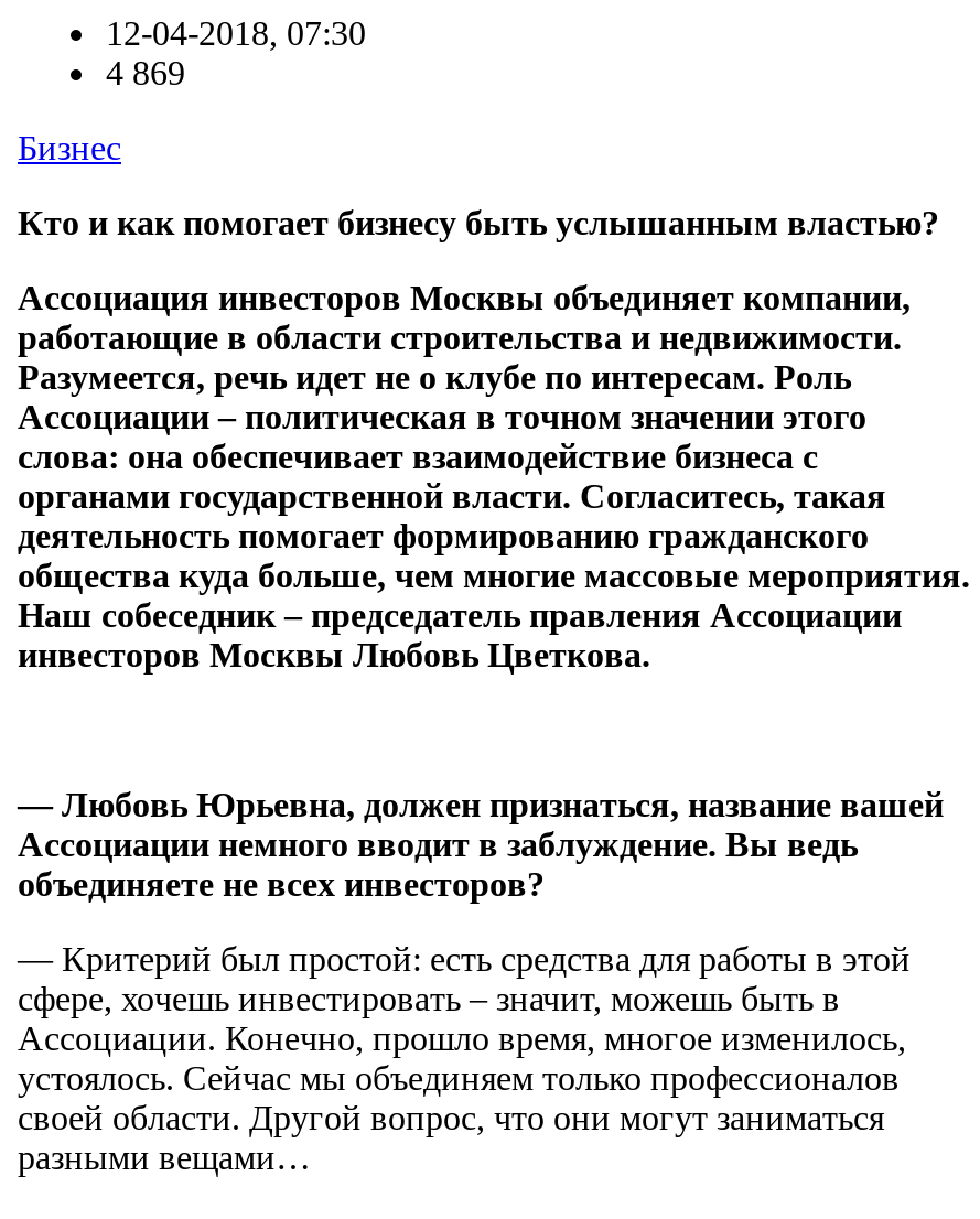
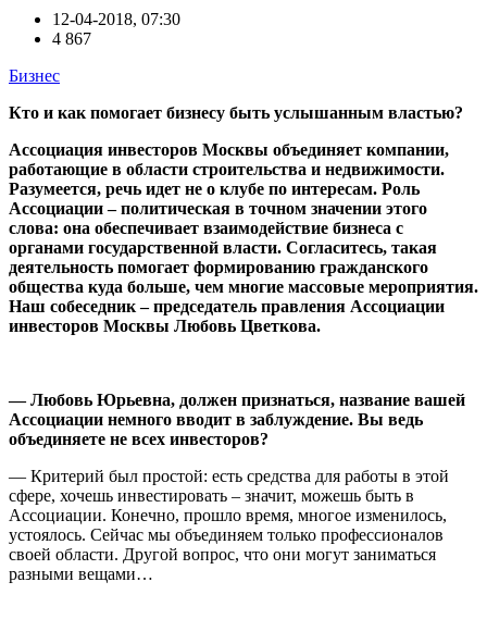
- 4 869
+ 4 867
